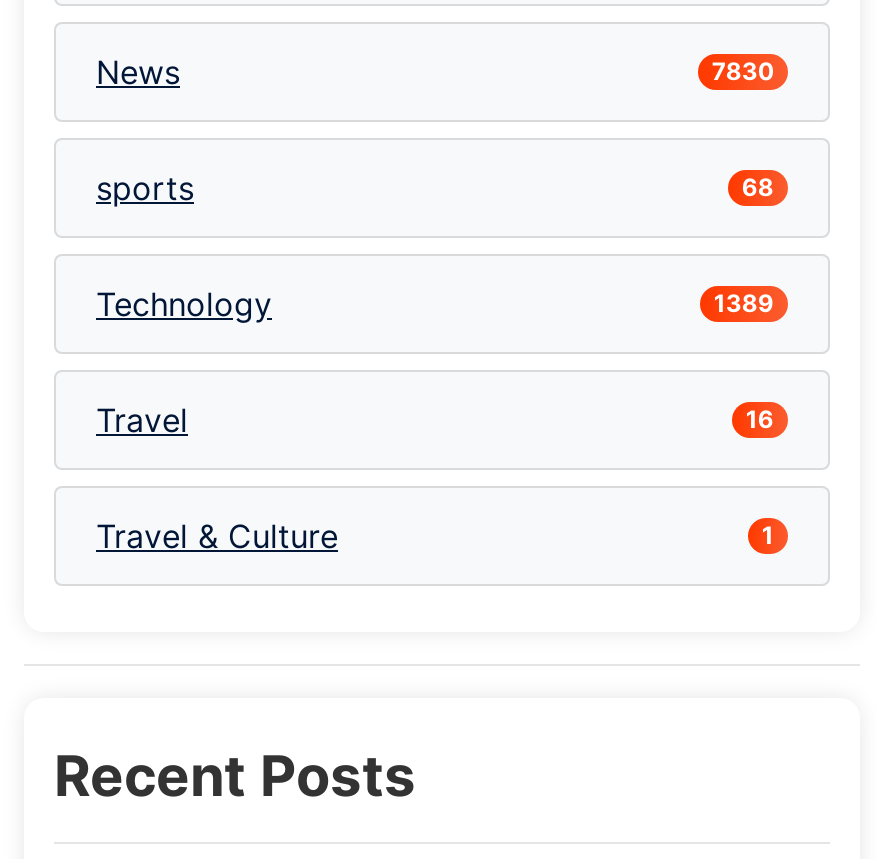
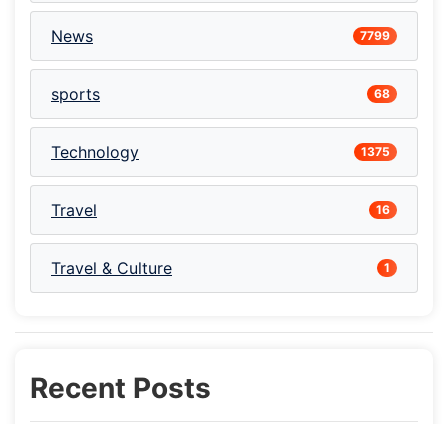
- 7830
+ 7799

- 1389
+ 1375
